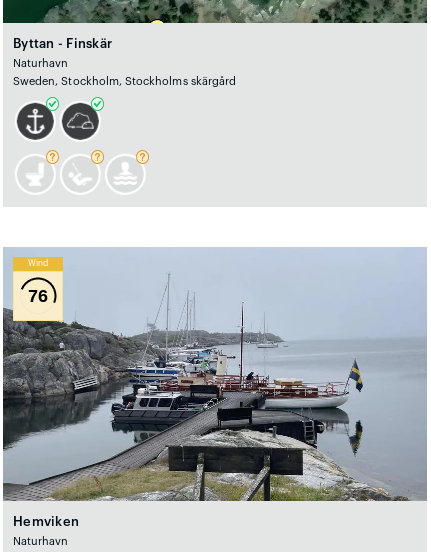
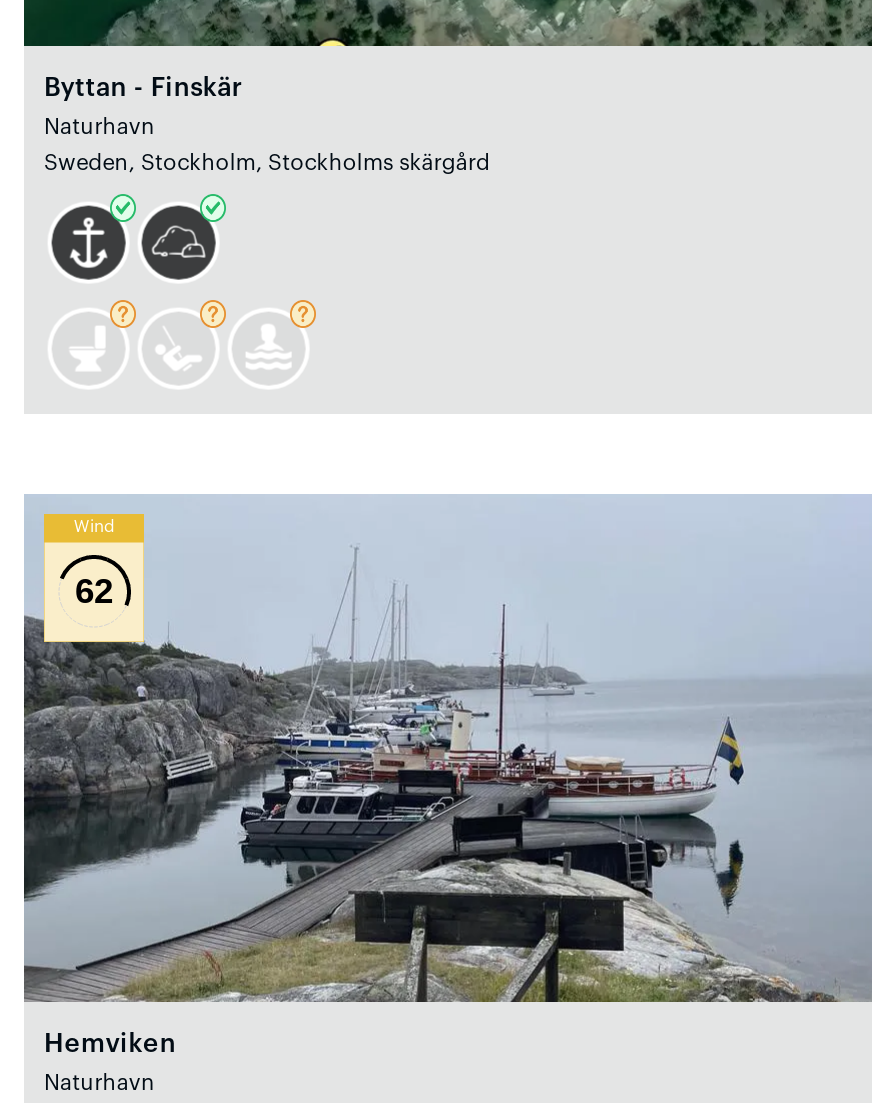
- 76
+ 62
